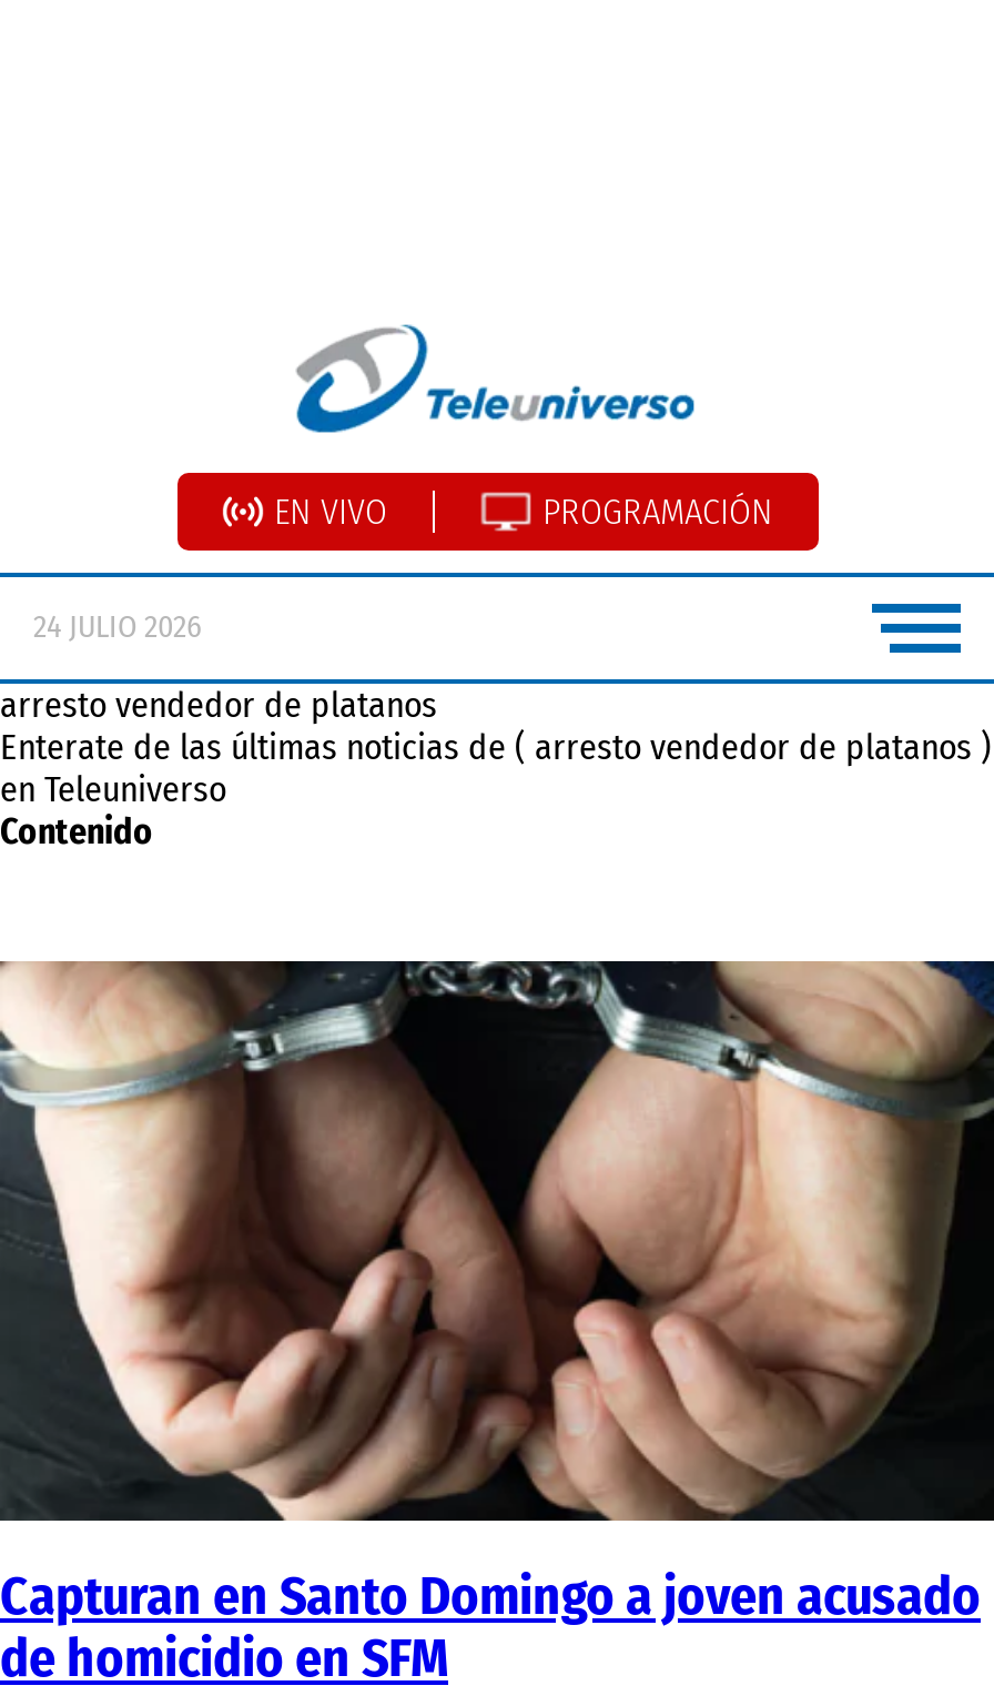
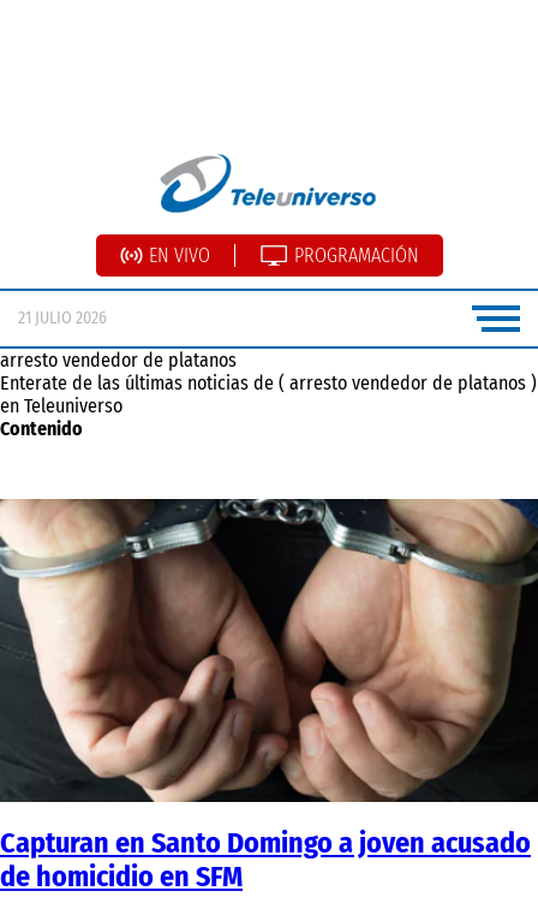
- 24 JULIO 2026
+ 21 JULIO 2026
